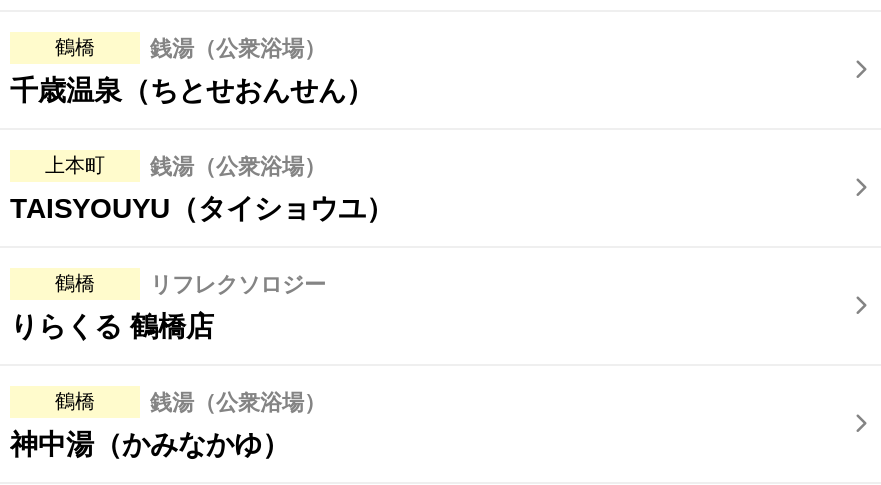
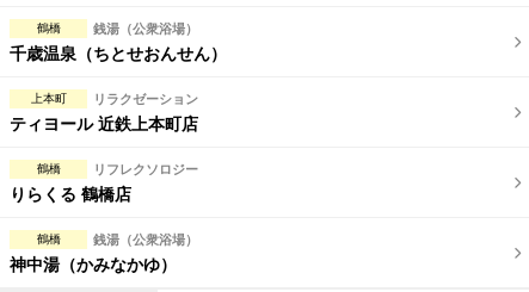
- 銭湯（公衆浴場）
- TAISYOUYU（タイショウユ）
+ リラクゼーション
+ ティヨール 近鉄上本町店
